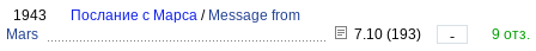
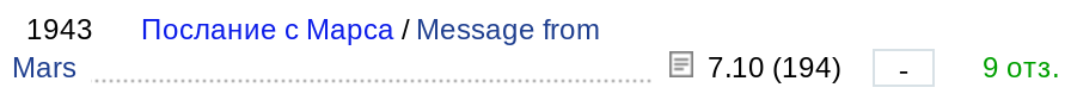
- 7.10 (193)
+ 7.10 (194)
